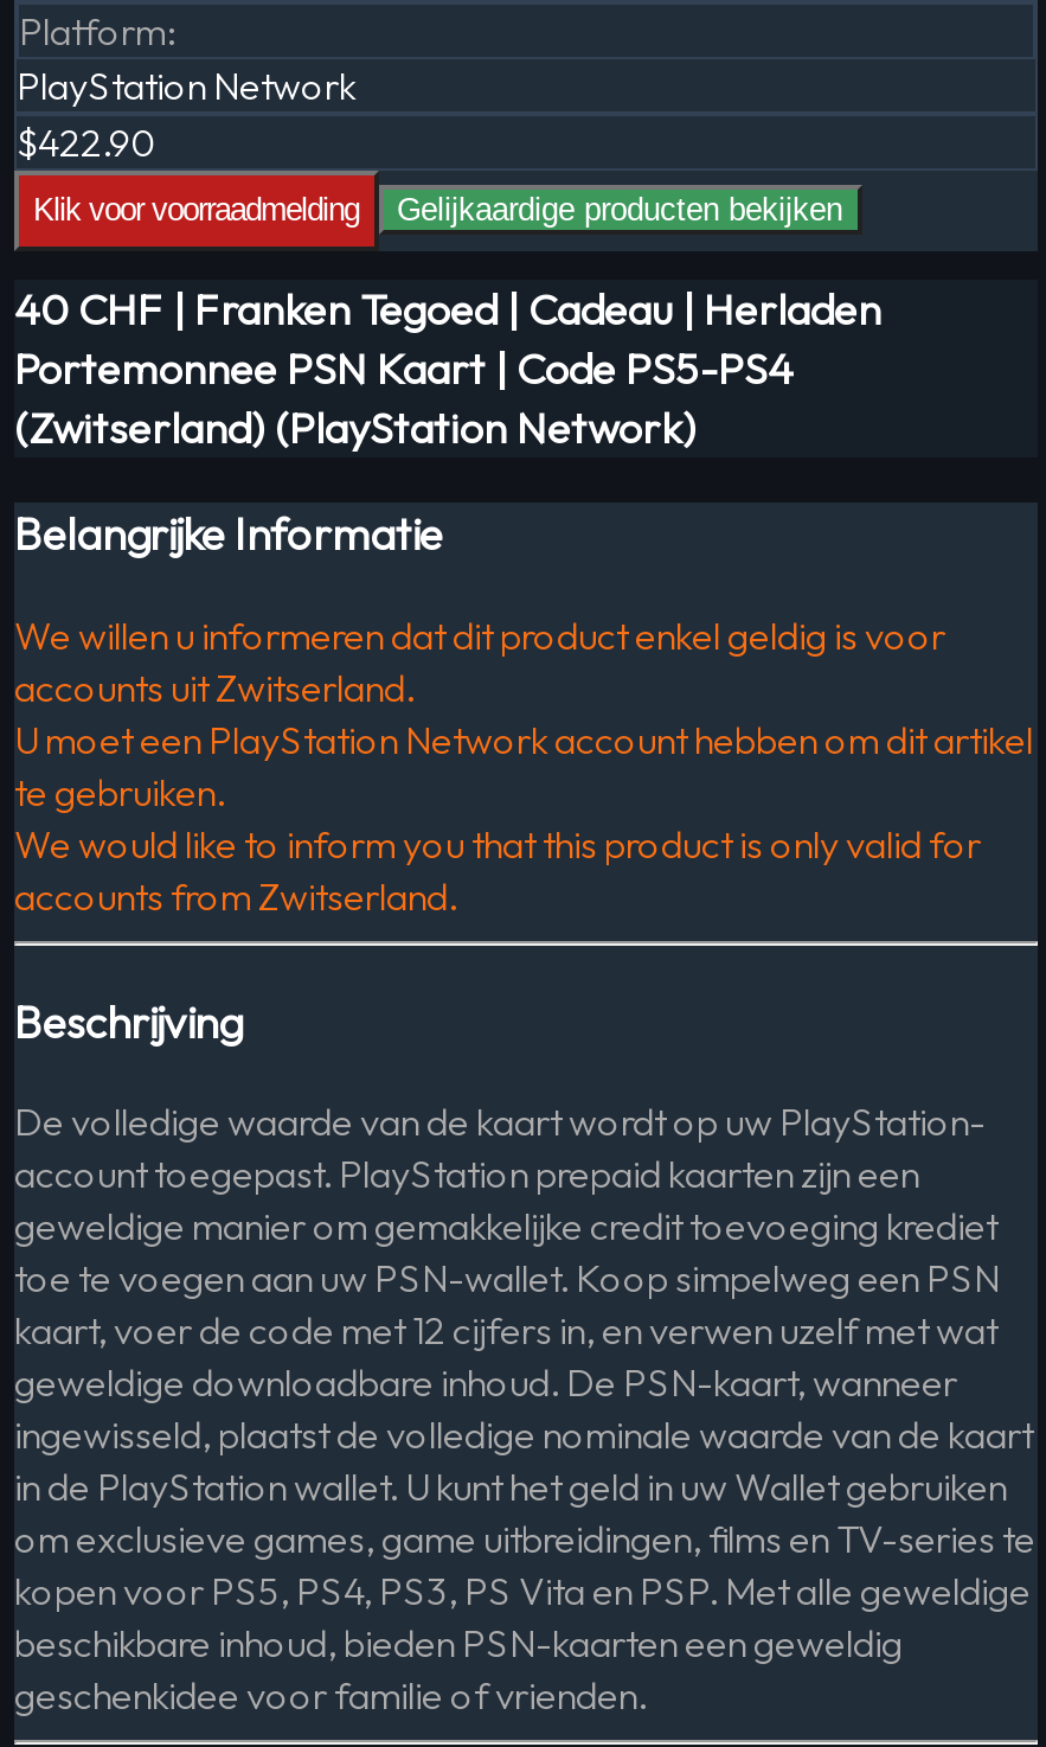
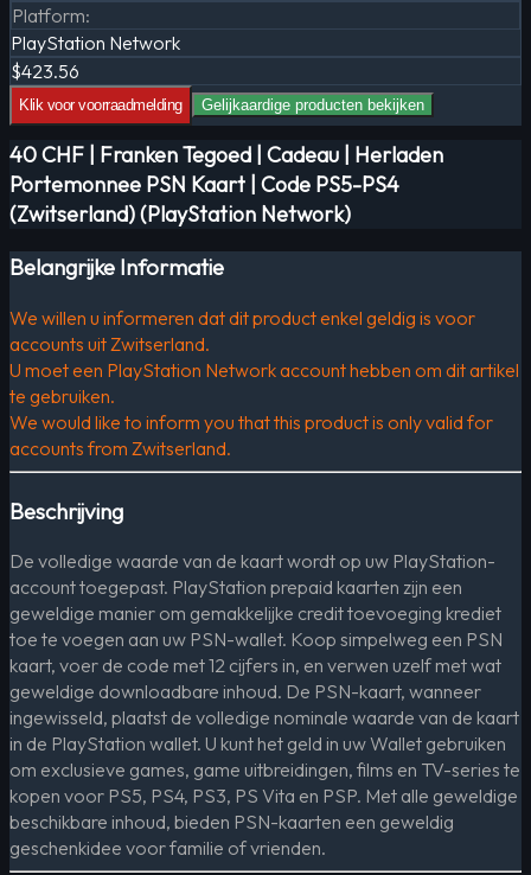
- $422.90
+ $423.56
